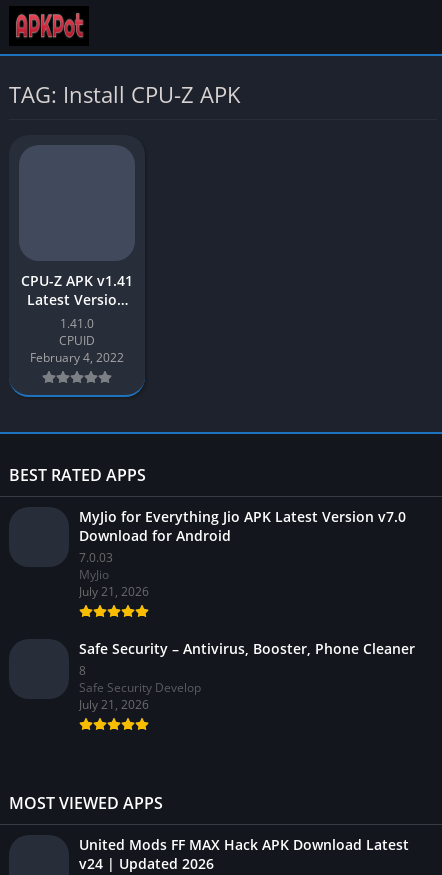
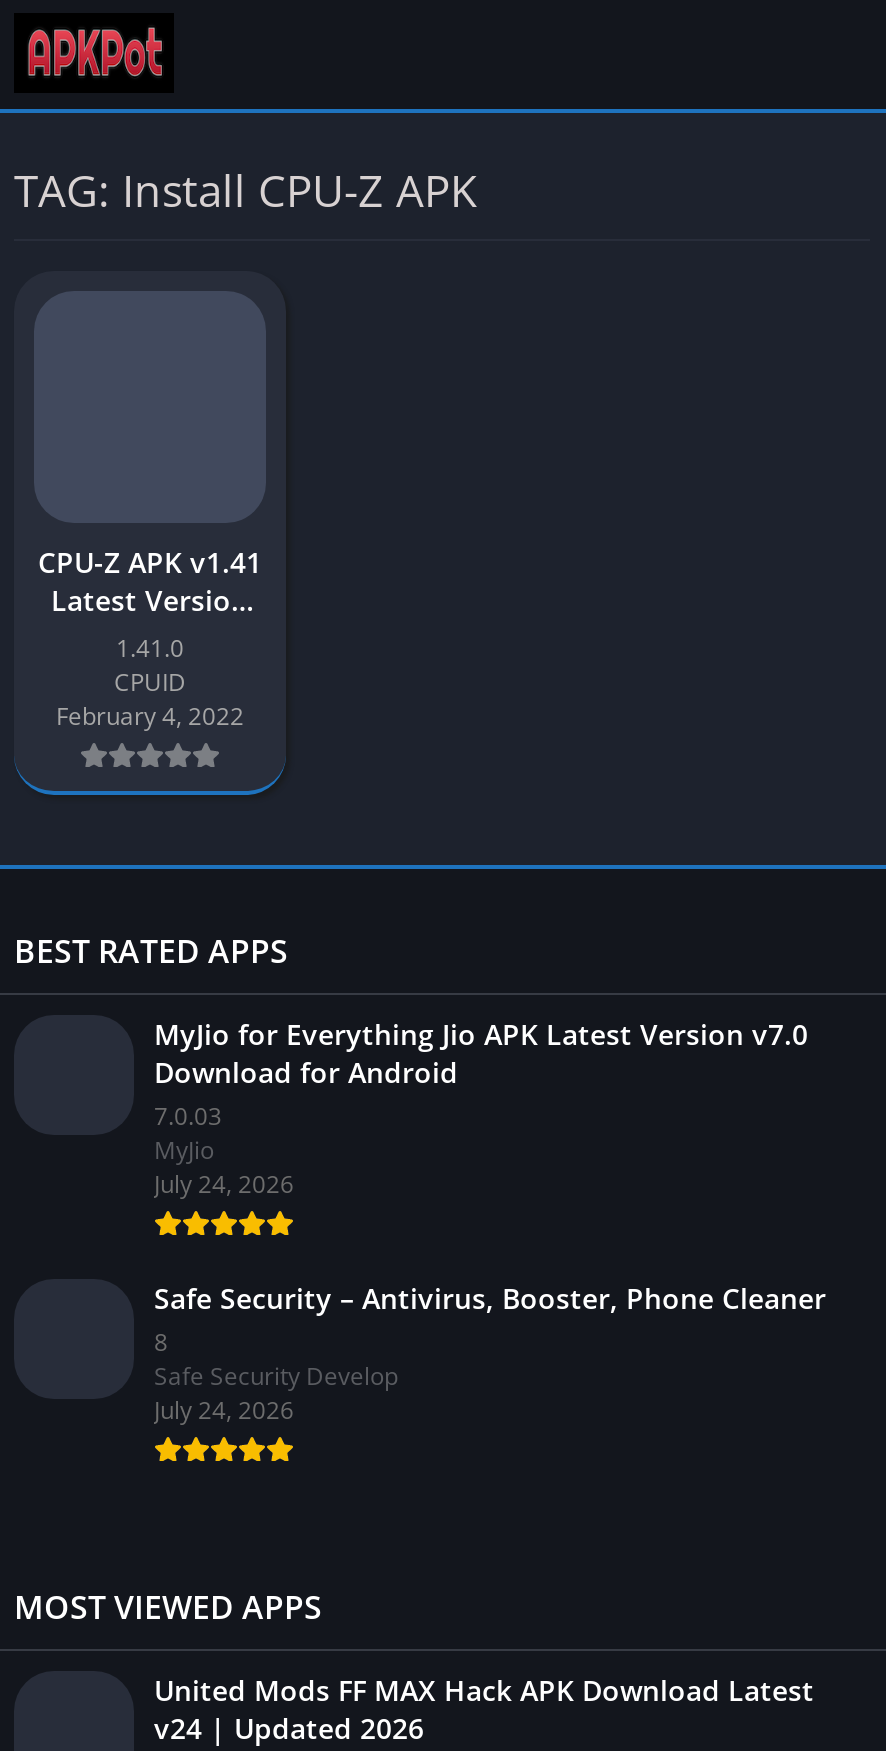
- July 21, 2026
+ July 24, 2026

- July 21, 2026
+ July 24, 2026
